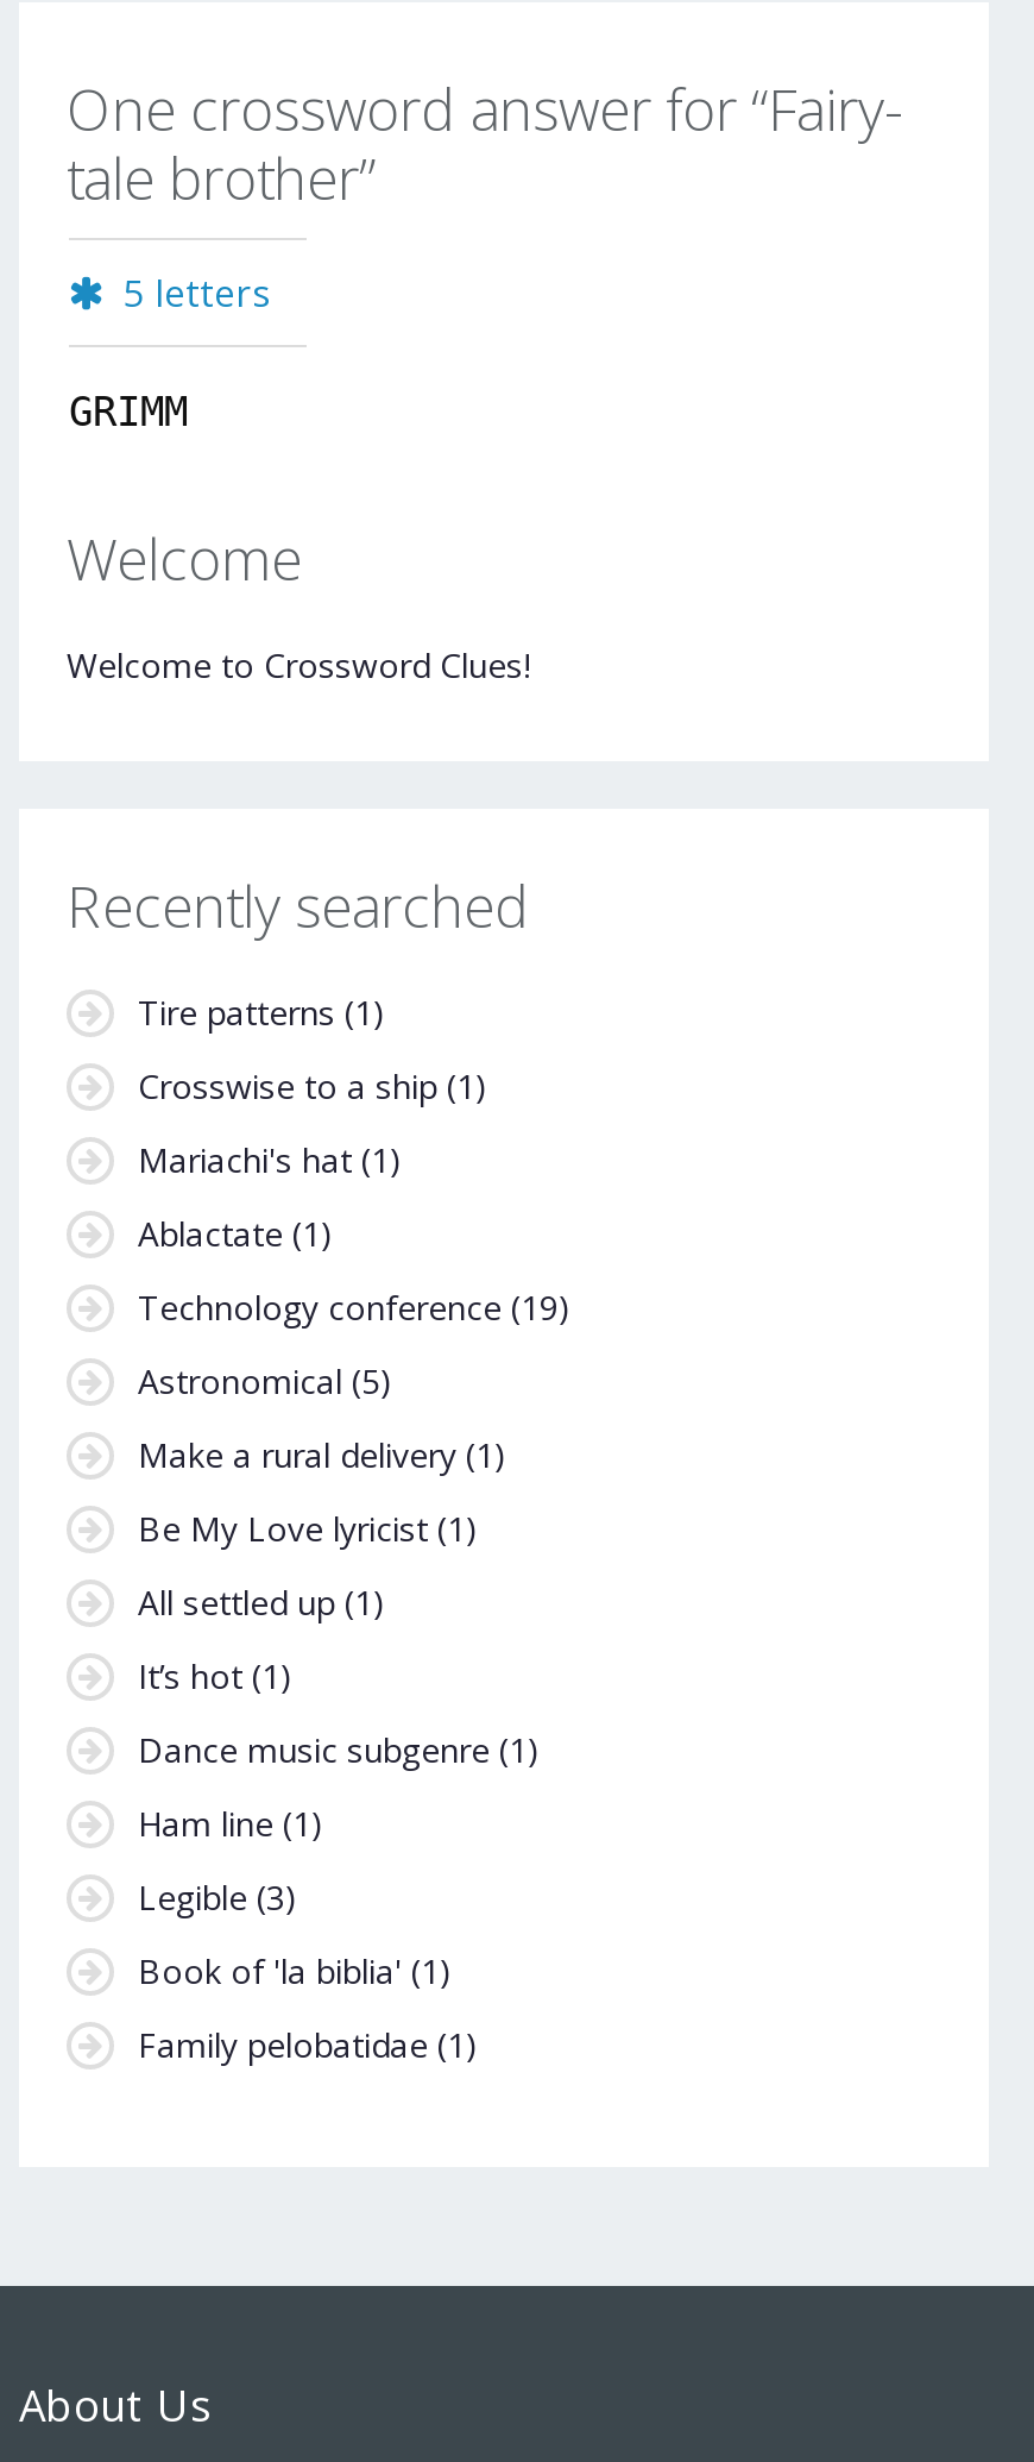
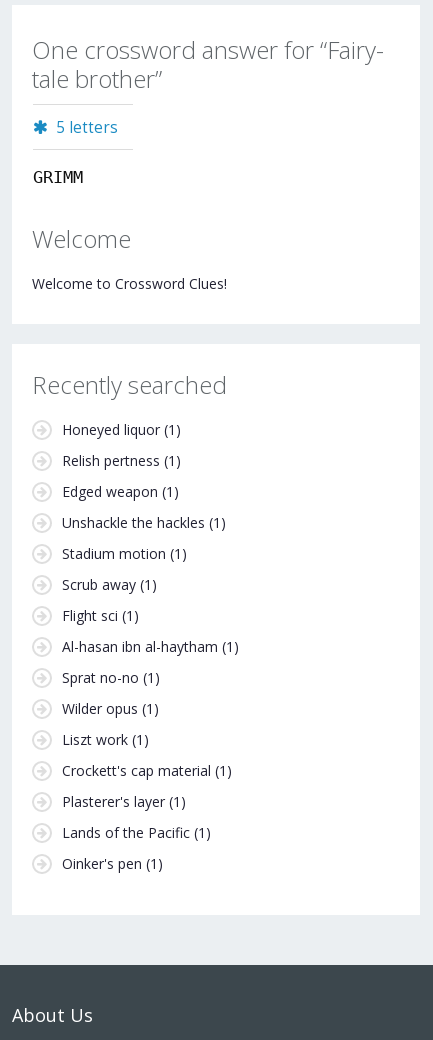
- Tire patterns (1)
+ Honeyed liquor (1)

- Crosswise to a ship (1)
+ Relish pertness (1)

- Mariachi's hat (1)
+ Edged weapon (1)

- Ablactate (1)
+ Unshackle the hackles (1)

- Technology conference (19)
+ Stadium motion (1)

- Astronomical (5)
+ Scrub away (1)

- Make a rural delivery (1)
+ Flight sci (1)

- Be My Love lyricist (1)
+ Al-hasan ibn al-haytham (1)

- All settled up (1)
+ Sprat no-no (1)

- It’s hot (1)
+ Wilder opus (1)

- Dance music subgenre (1)
+ Liszt work (1)

- Ham line (1)
+ Crockett's cap material (1)

- Legible (3)
+ Plasterer's layer (1)

- Book of 'la biblia' (1)
+ Lands of the Pacific (1)

- Family pelobatidae (1)
+ Oinker's pen (1)
